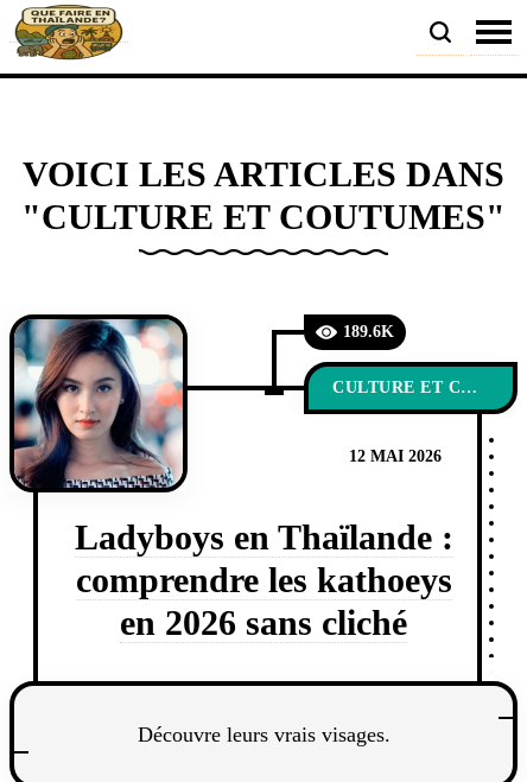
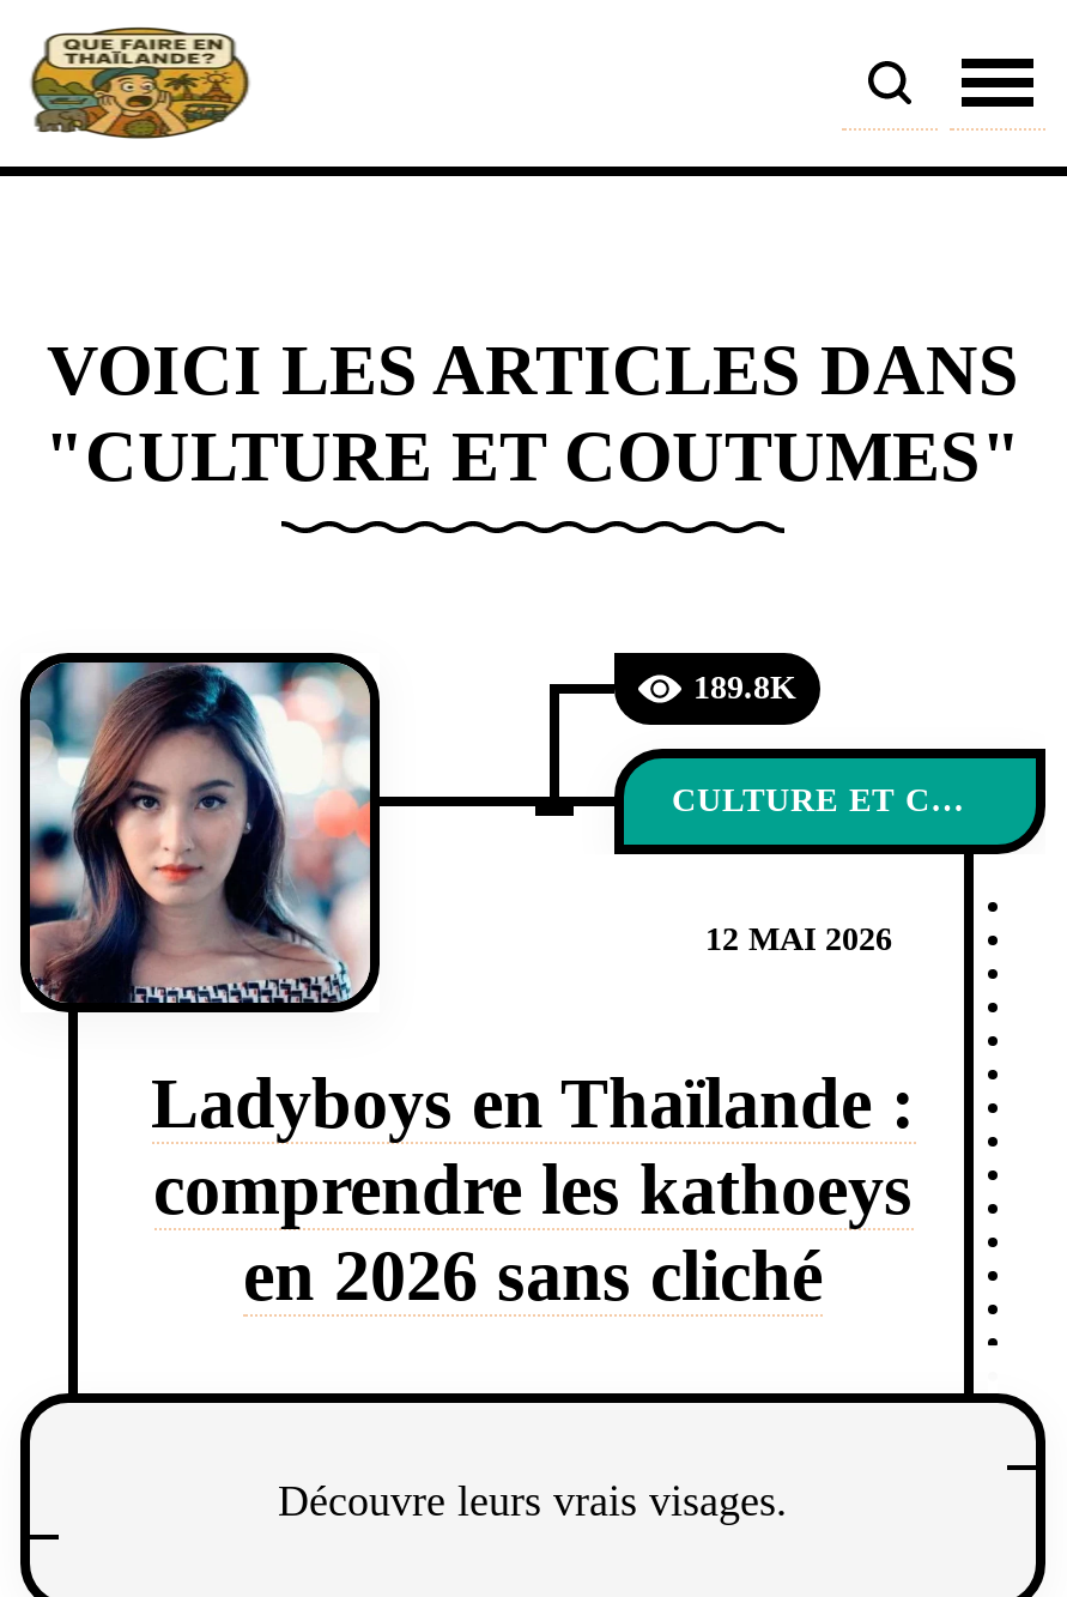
- 189.6K
+ 189.8K
